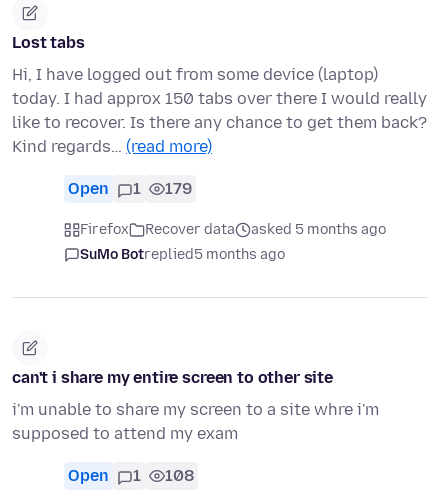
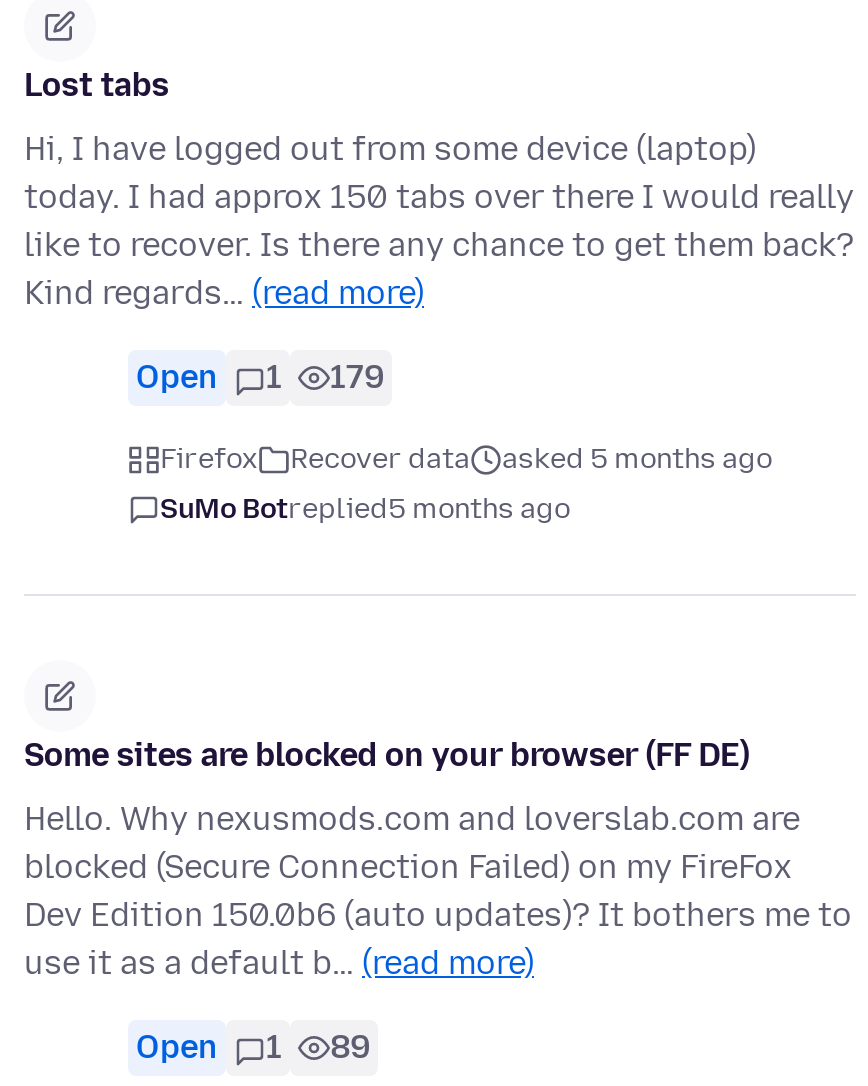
- can't i share my entire screen to other site
+ Some sites are blocked on your browser (FF DE)

- i'm unable to share my screen to a site whre i'm
- supposed to attend my exam
+ Hello. Why nexusmods.com and loverslab.com are
+ blocked (Secure Connection Failed) on my FireFox
+ Dev Edition 150.0b6 (auto updates)? It bothers me to
+ use it as a default b… (read more)

- Open 1 108
+ Open 1 89
